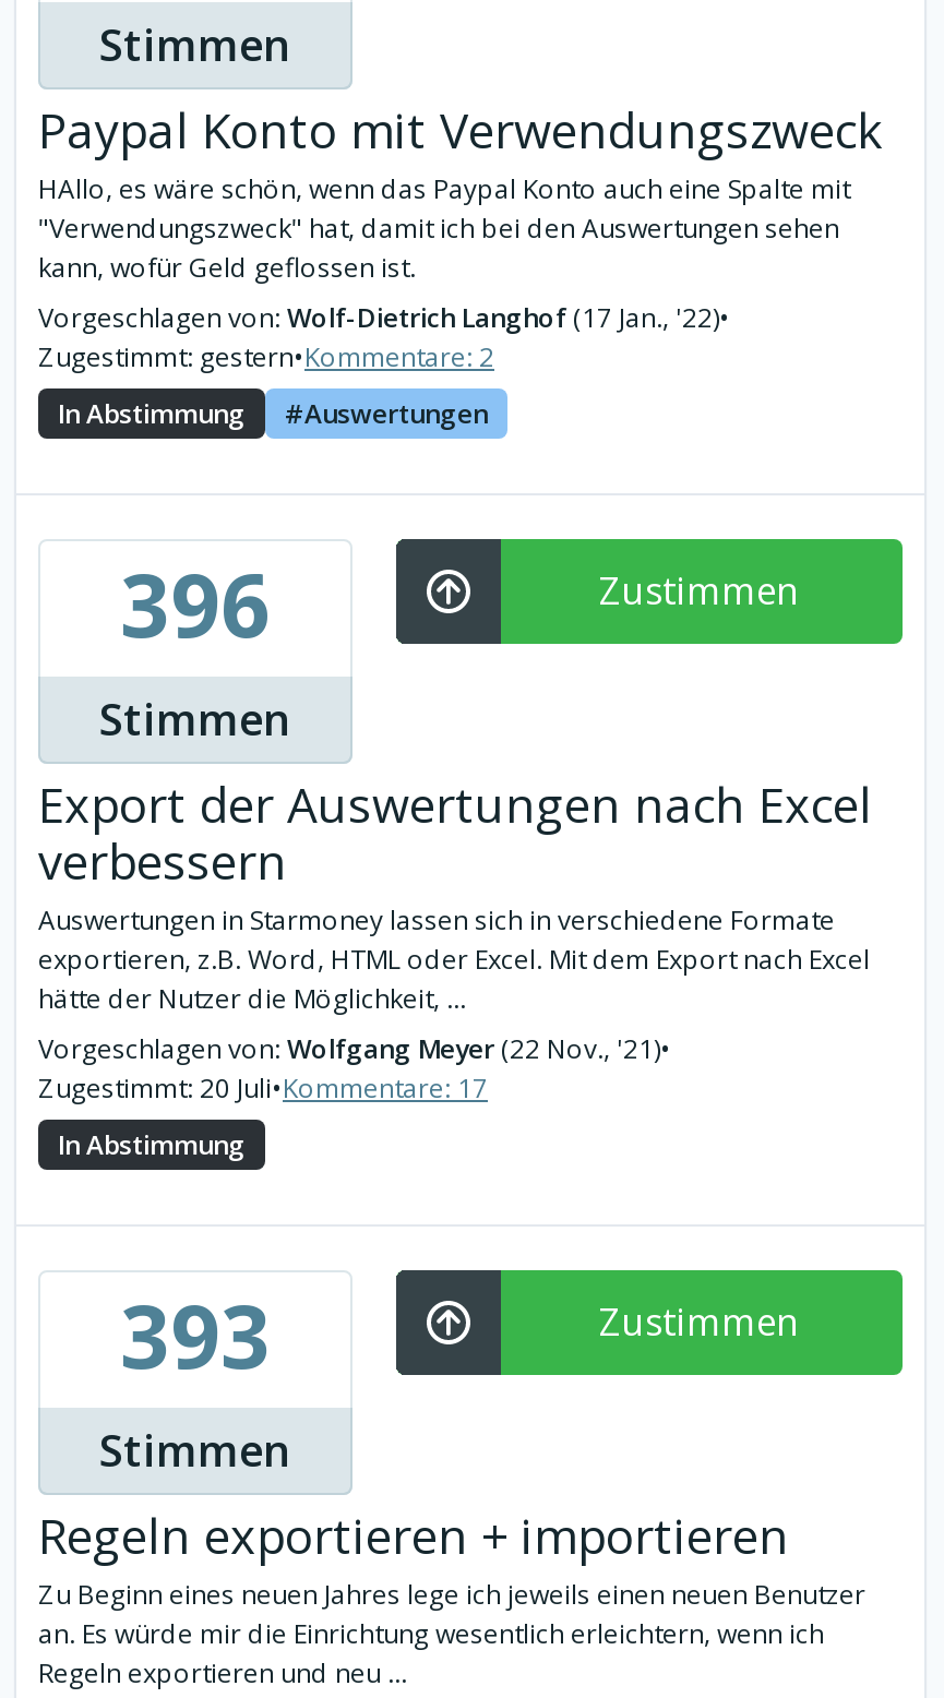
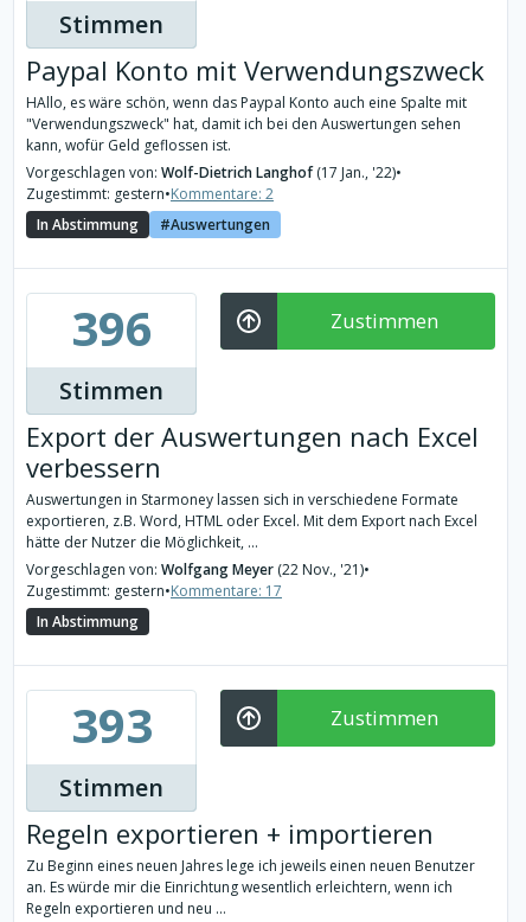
- Zugestimmt: 20 Juli•Kommentare: 17
+ Zugestimmt: gestern•Kommentare: 17
